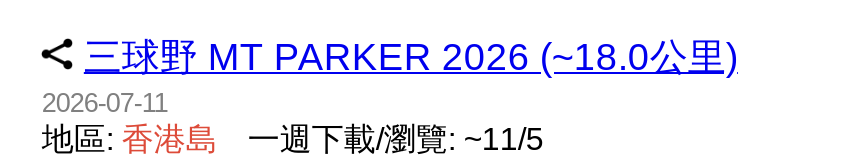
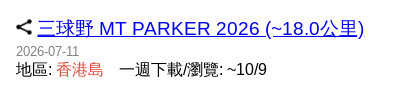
- 一週下載/瀏覽: ~11/5
+ 一週下載/瀏覽: ~10/9
